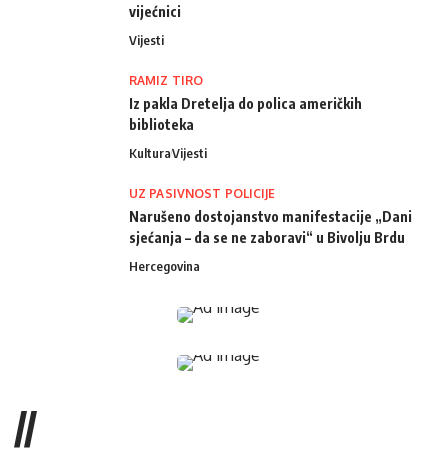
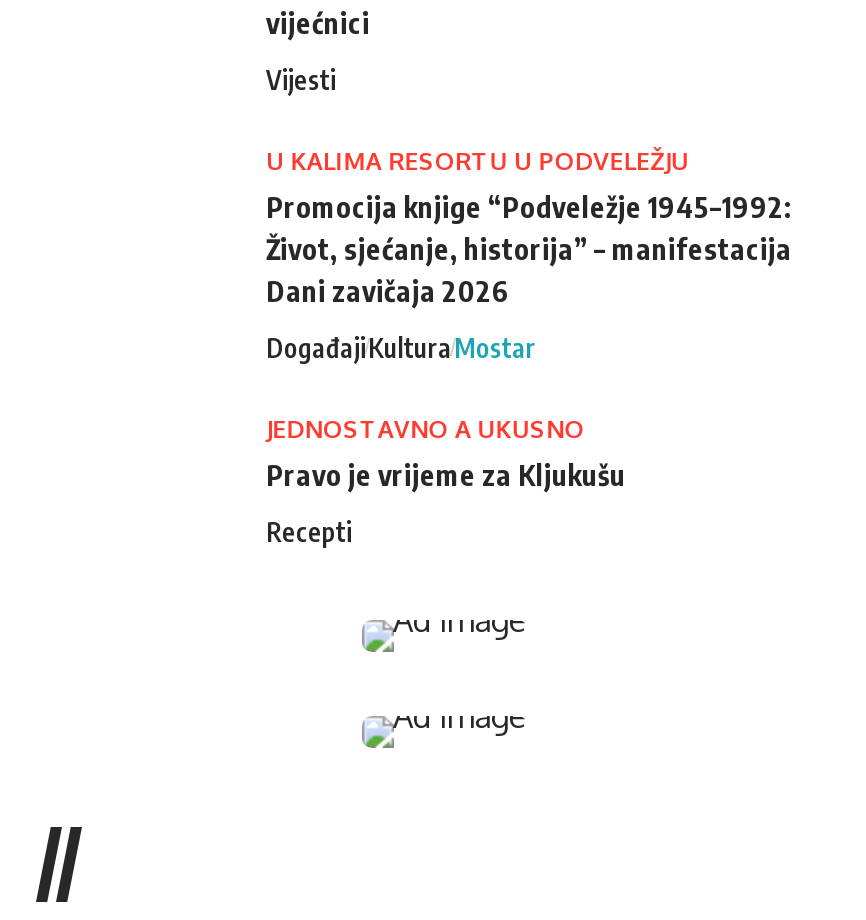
- RAMIZ TIRO
- Iz pakla Dretelja do polica američkih
- biblioteka
+ U KALIMA RESORTU U PODVELEŽJU
+ Promocija knjige “Podveležje 1945–1992:
+ Život, sjećanje, historija” – manifestacija
+ Dani zavičaja 2026

- KulturaVijesti
+ DogađajiKultura Mostar

- UZ PASIVNOST POLICIJE
- Narušeno dostojanstvo manifestacije „Dani
- sjećanja – da se ne zaboravi“ u Bivolju Brdu
+ JEDNOSTAVNO A UKUSNO
+ Pravo je vrijeme za Kljukušu

- Hercegovina
+ Recepti
